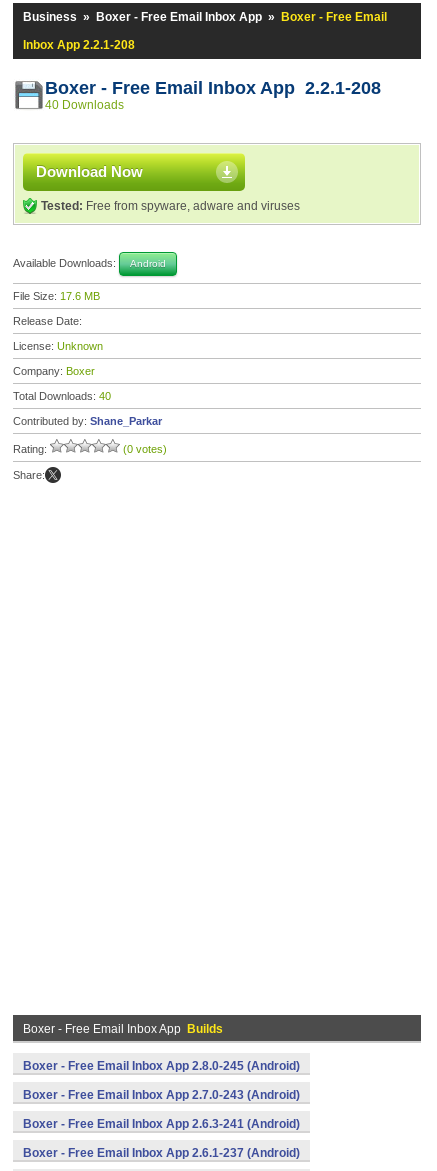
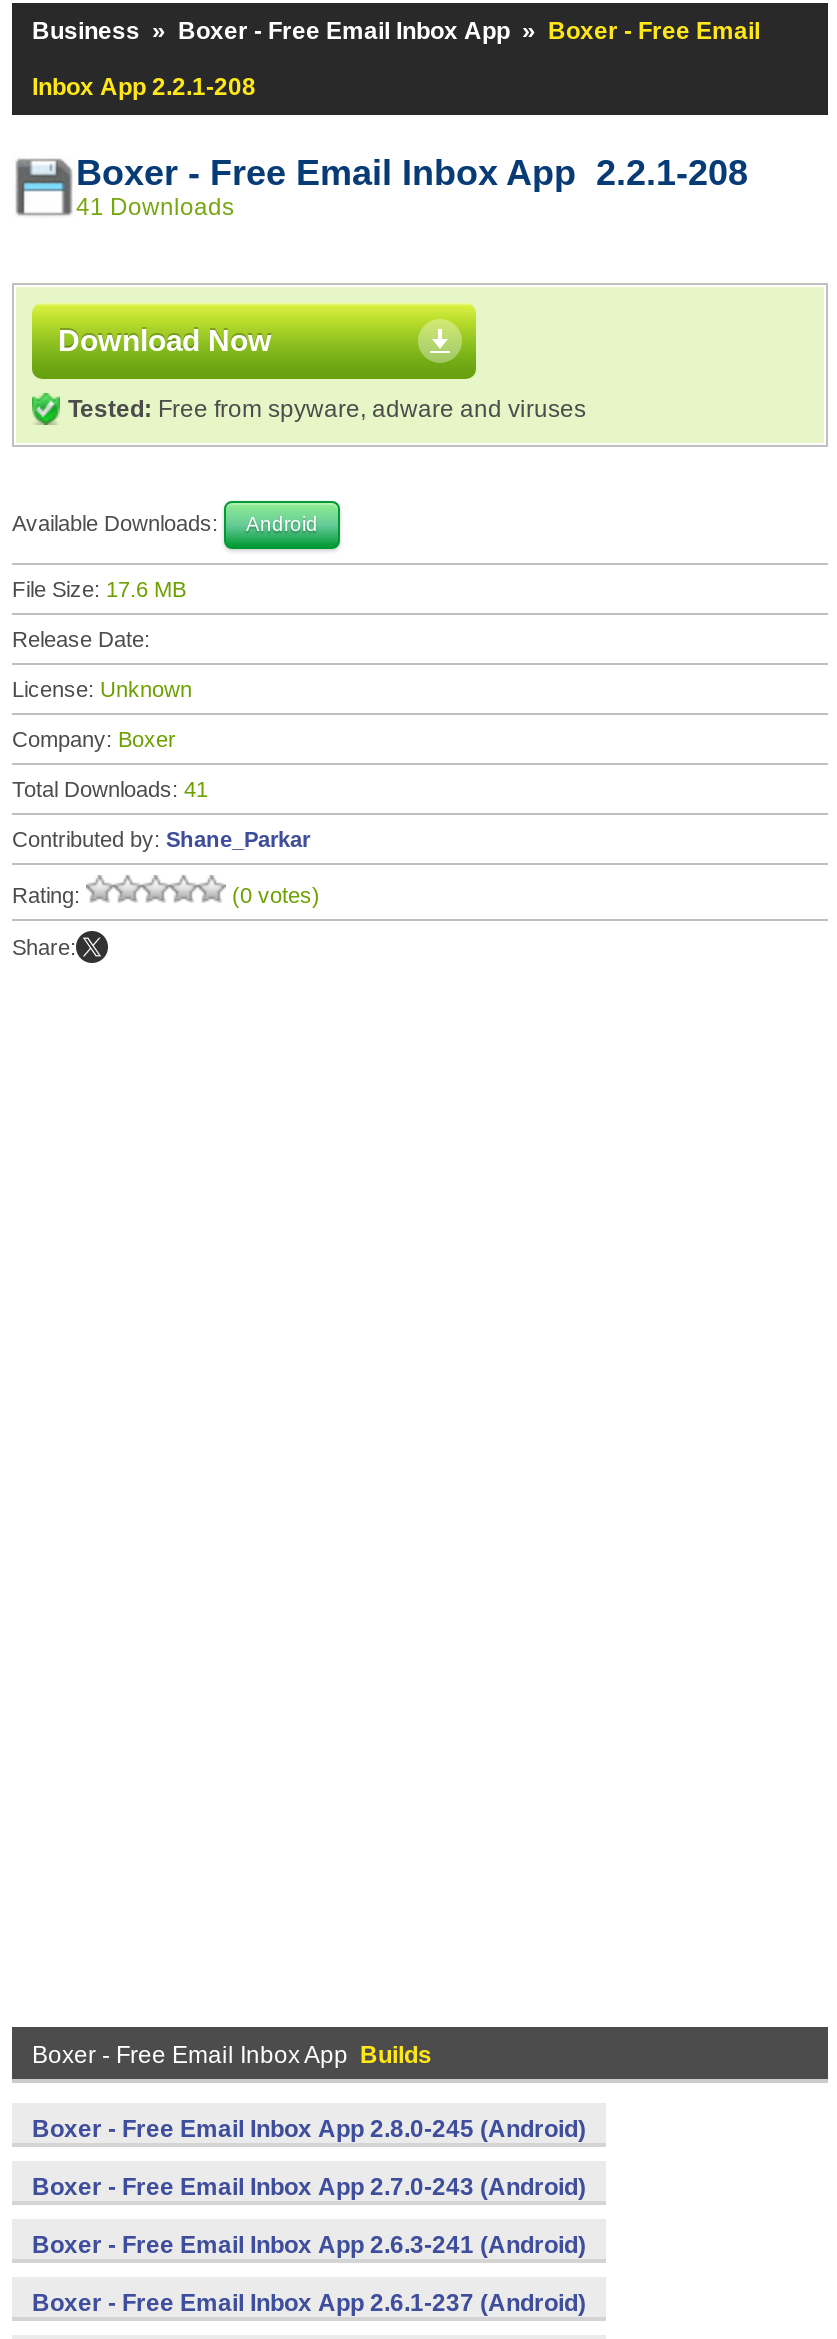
- 40 Downloads
+ 41 Downloads

- Total Downloads: 40
+ Total Downloads: 41
